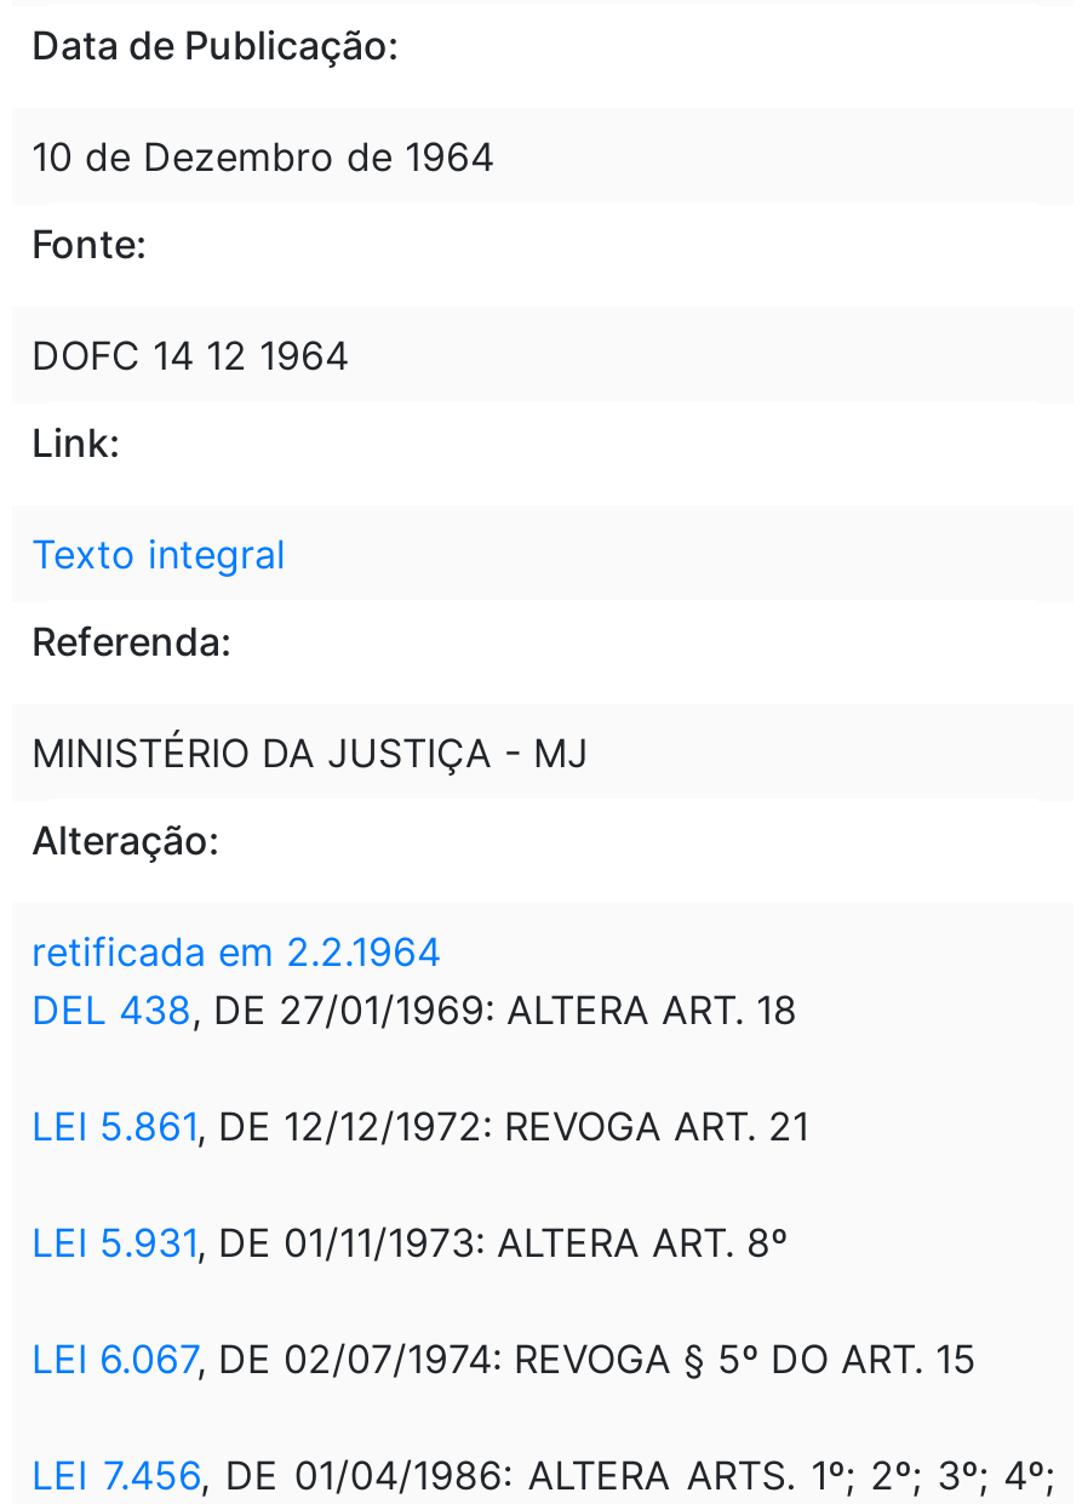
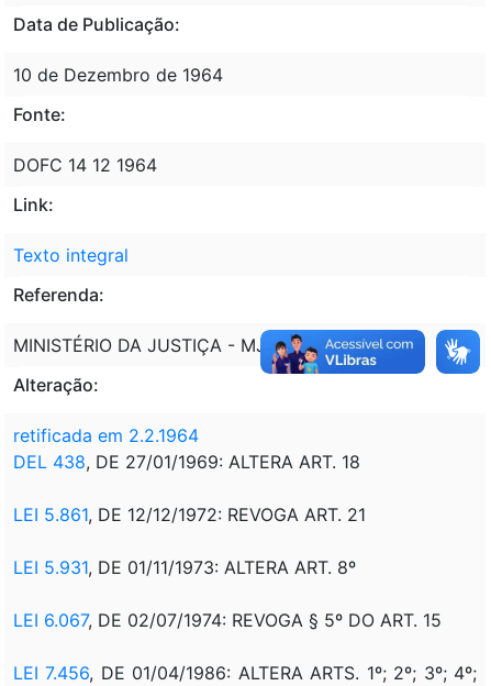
+ [image]

+ [image]
